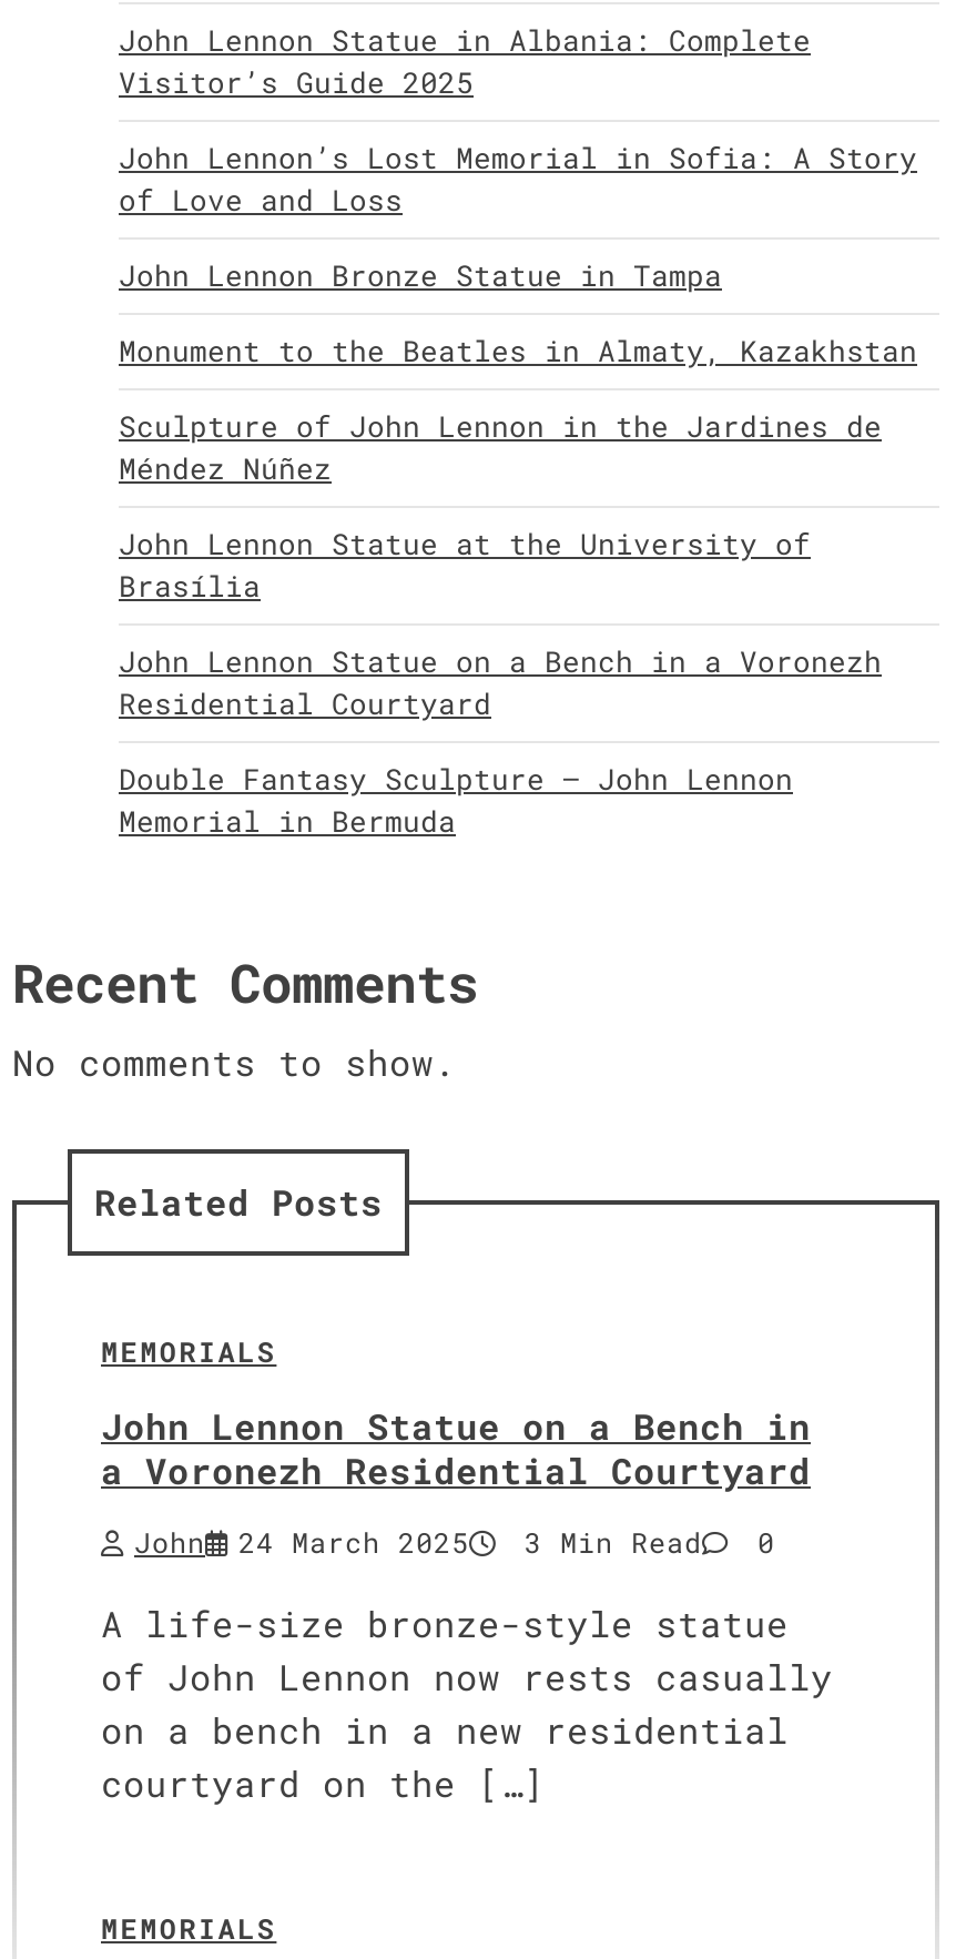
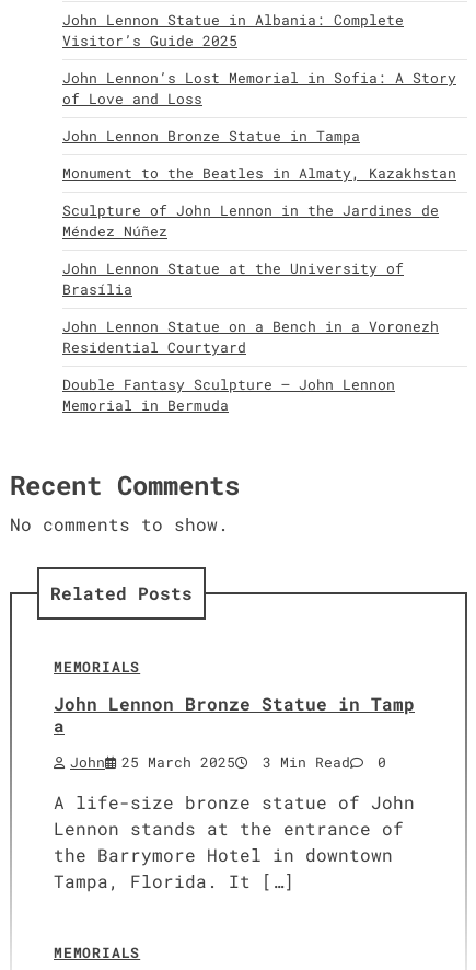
- John Lennon Statue on a Bench in
- a Voronezh Residential Courtyard
+ John Lennon Bronze Statue in Tamp
+ a

- John 24 March 2025 3 Min Read 0
+ John 25 March 2025 3 Min Read 0

- A life-size bronze-style statue
- of John Lennon now rests casually
- on a bench in a new residential
- courtyard on the […]
+ A life-size bronze statue of John
+ Lennon stands at the entrance of
+ the Barrymore Hotel in downtown
+ Tampa, Florida. It […]
